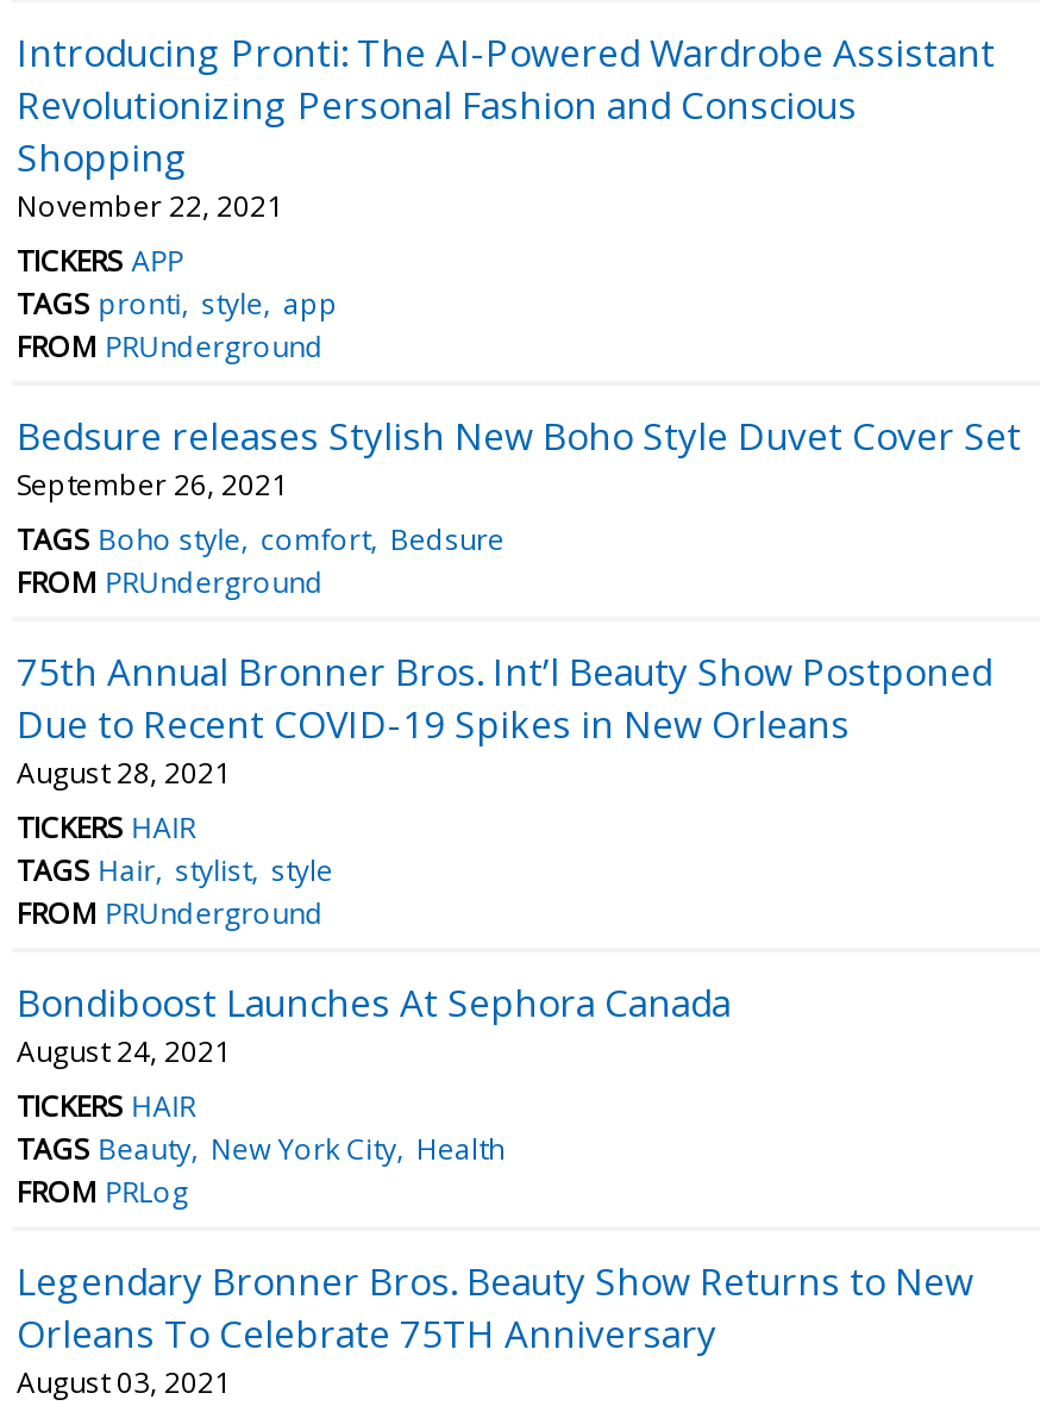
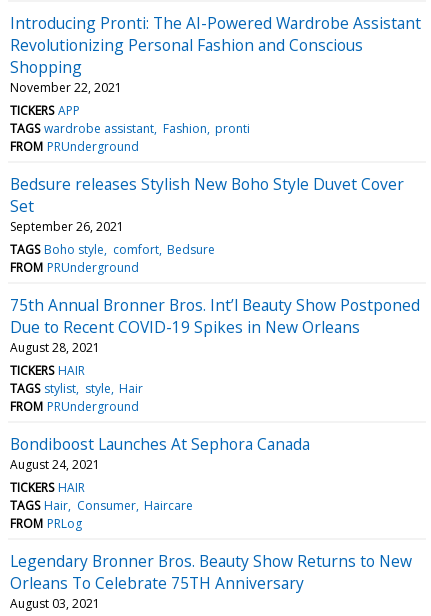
- TAGS pronti style app
+ TAGS wardrobe assistant Fashion pronti

- TAGS Hair stylist style
+ TAGS stylist style Hair

- TAGS Beauty New York City Health
+ TAGS Hair Consumer Haircare
